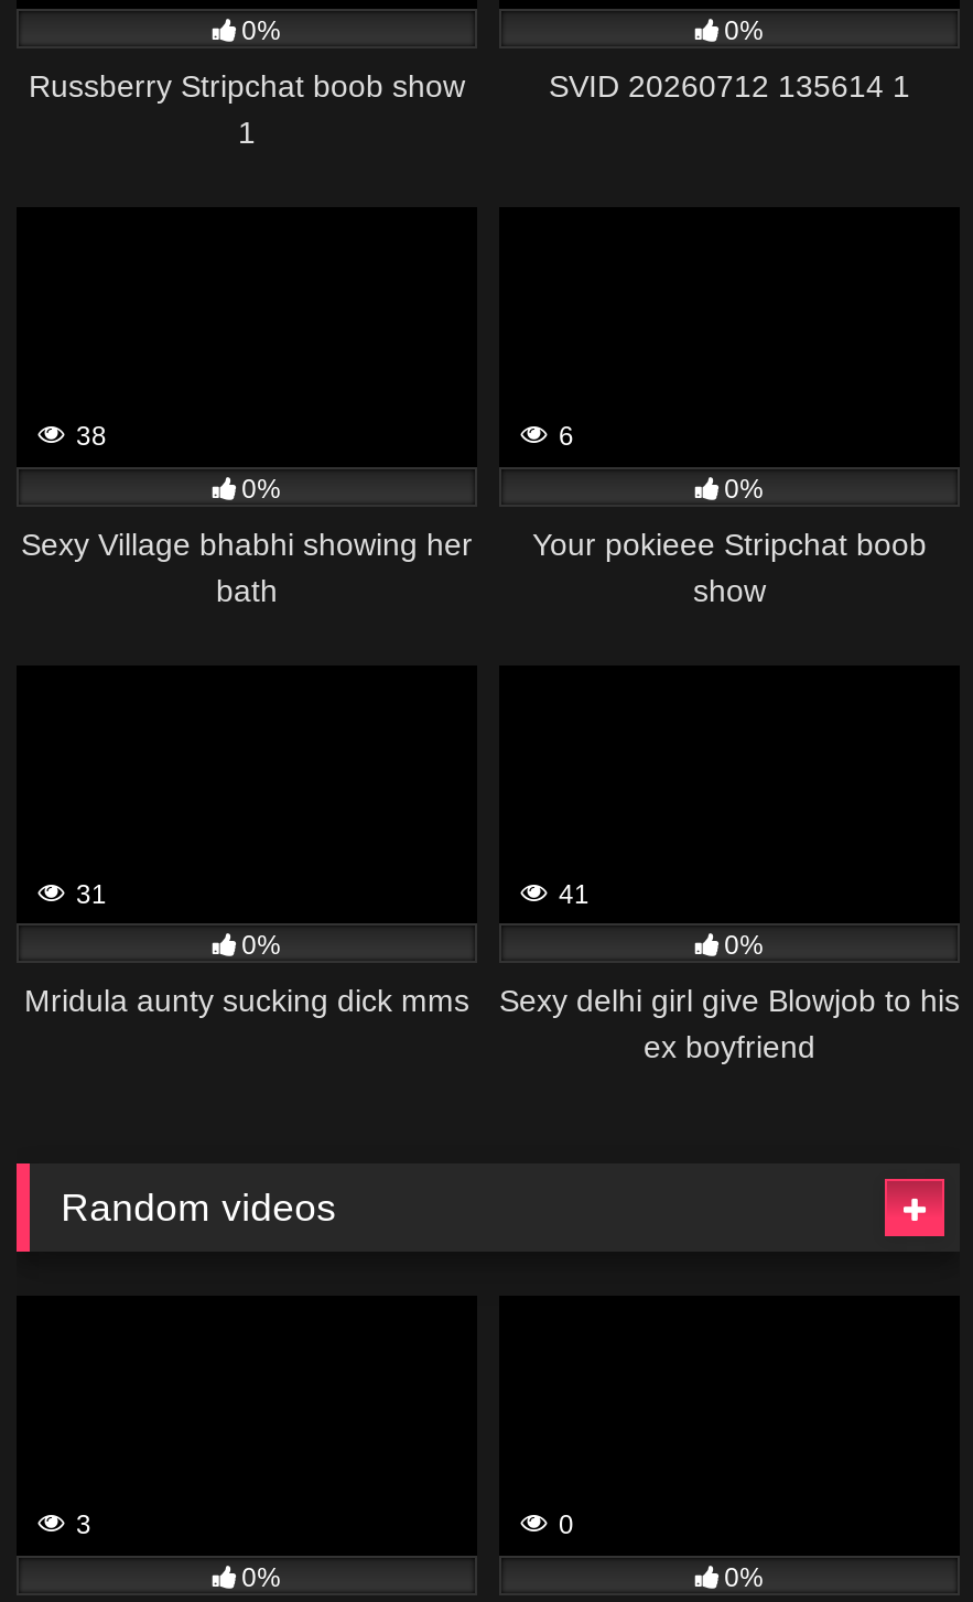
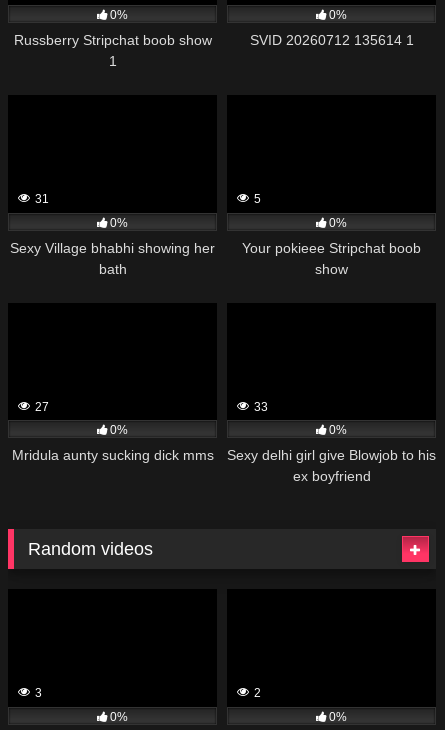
- 38
+ 31

- 6
+ 5

- 31
+ 27

- 41
+ 33

- 0
+ 2
